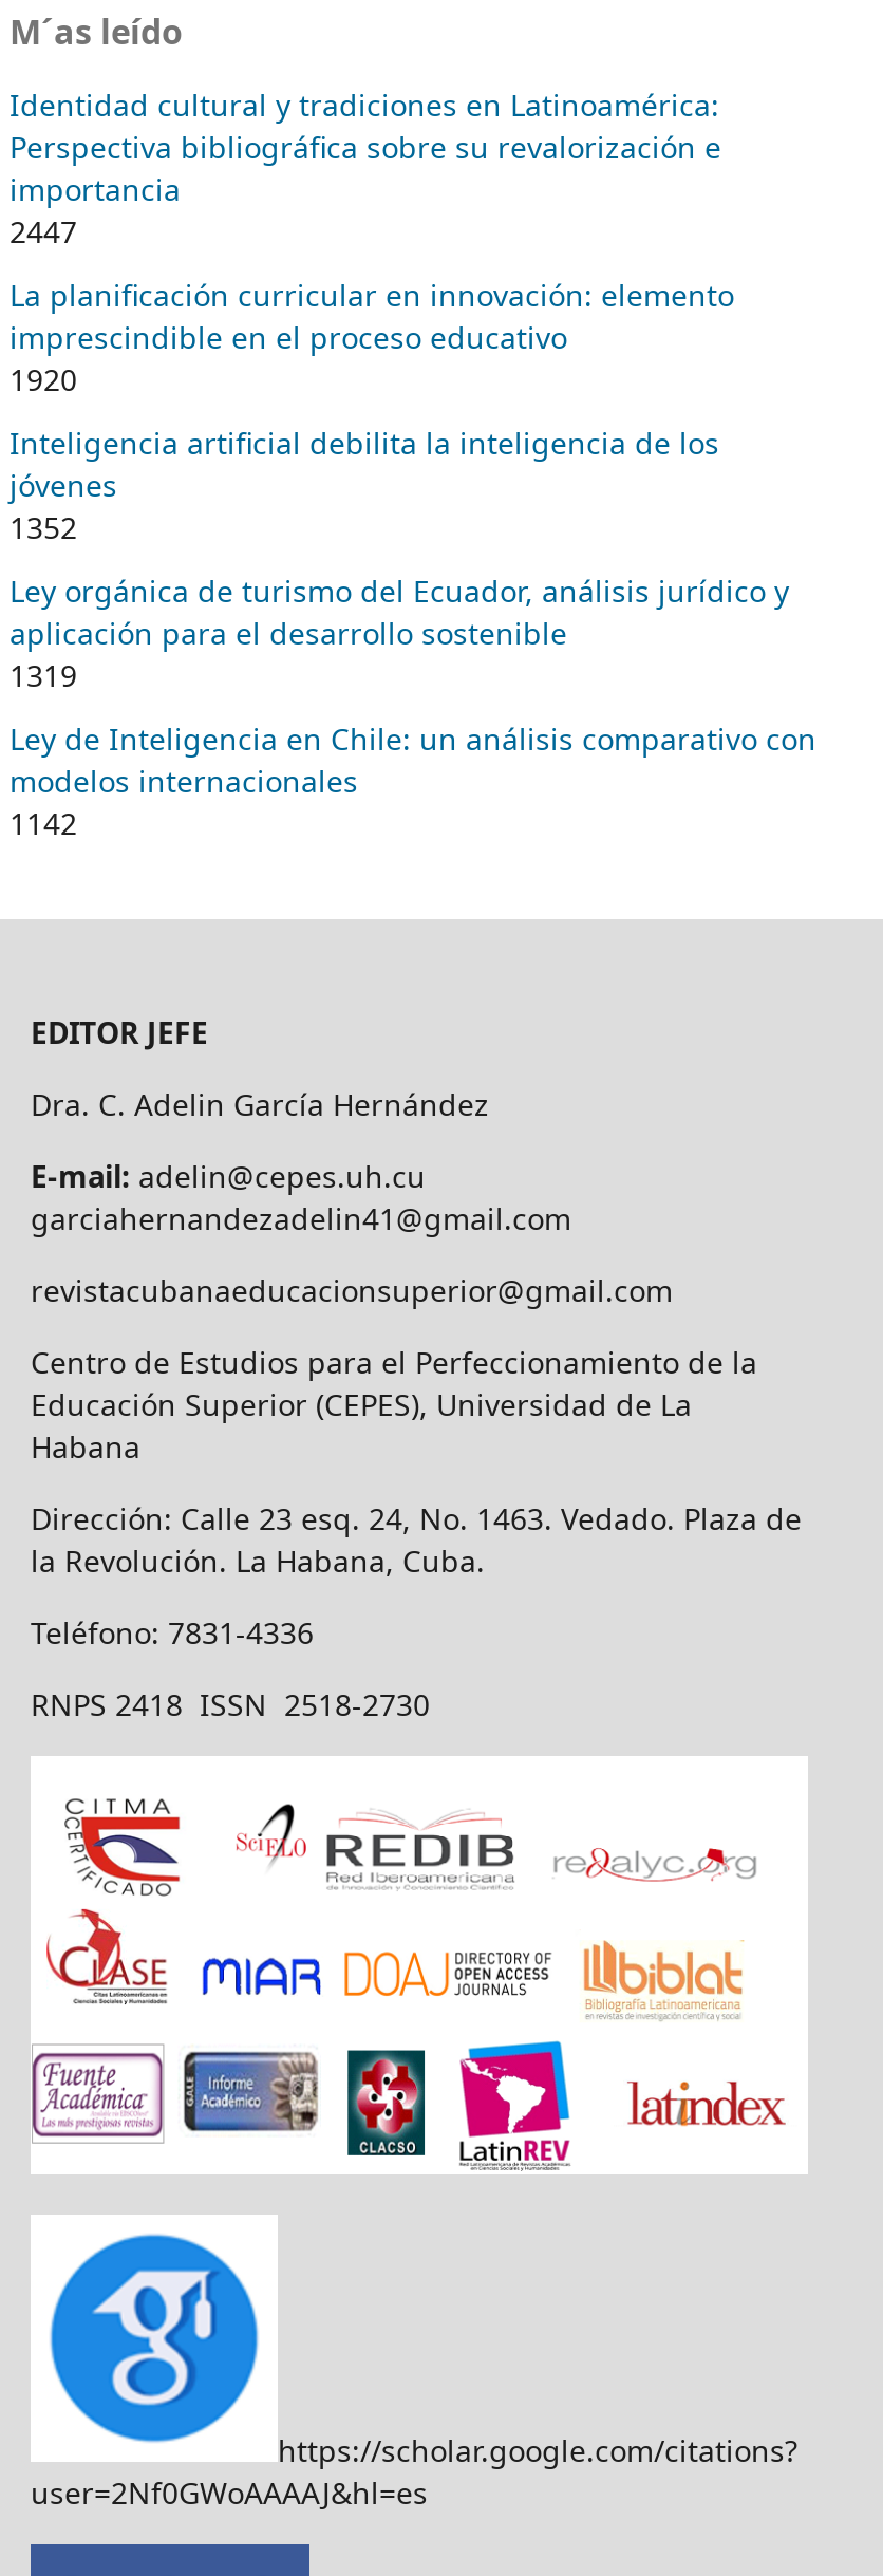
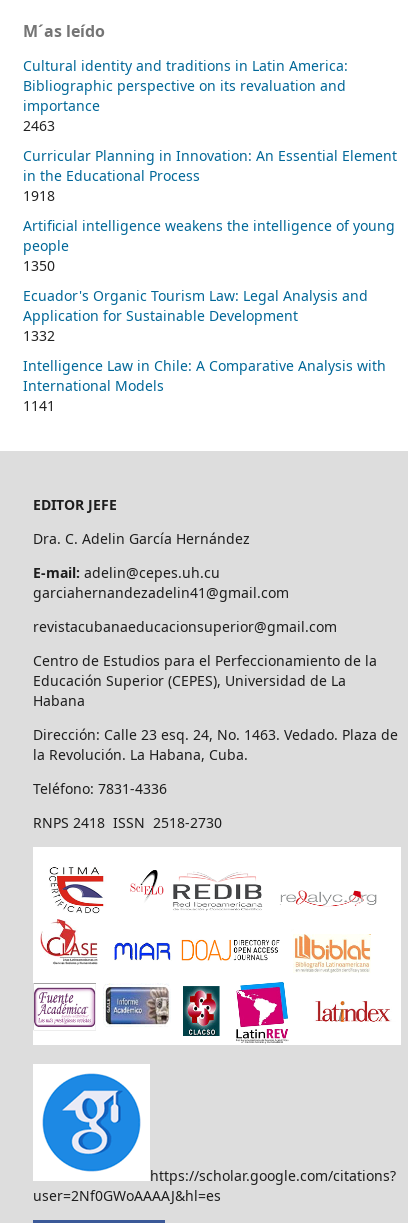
- Identidad cultural y tradiciones en Latinoamérica:
- Perspectiva bibliográfica sobre su revalorización e
- importancia
- 2447
+ Cultural identity and traditions in Latin America:
+ Bibliographic perspective on its revaluation and
+ importance
+ 2463

- La planificación curricular en innovación: elemento
- imprescindible en el proceso educativo
- 1920
+ Curricular Planning in Innovation: An Essential Element
+ in the Educational Process
+ 1918

- Inteligencia artificial debilita la inteligencia de los
- jóvenes
- 1352
+ Artificial intelligence weakens the intelligence of young
+ people
+ 1350

- Ley orgánica de turismo del Ecuador, análisis jurídico y
- aplicación para el desarrollo sostenible
- 1319
+ Ecuador's Organic Tourism Law: Legal Analysis and
+ Application for Sustainable Development
+ 1332

- Ley de Inteligencia en Chile: un análisis comparativo con
- modelos internacionales
- 1142
+ Intelligence Law in Chile: A Comparative Analysis with
+ International Models
+ 1141
